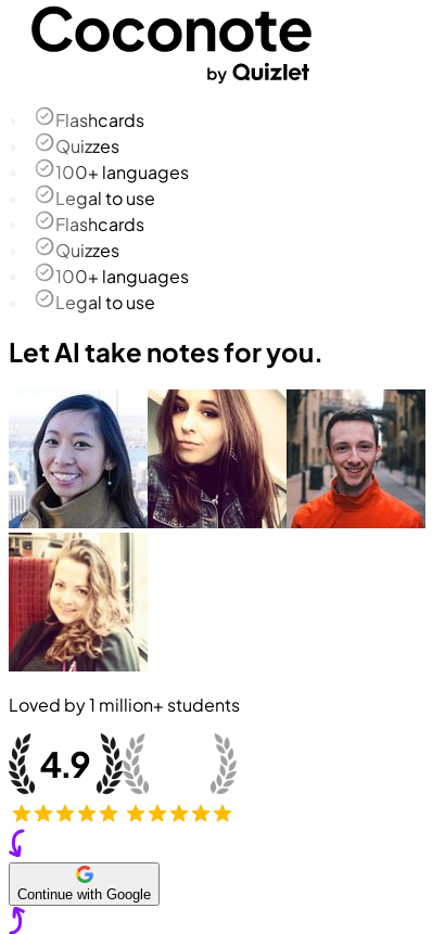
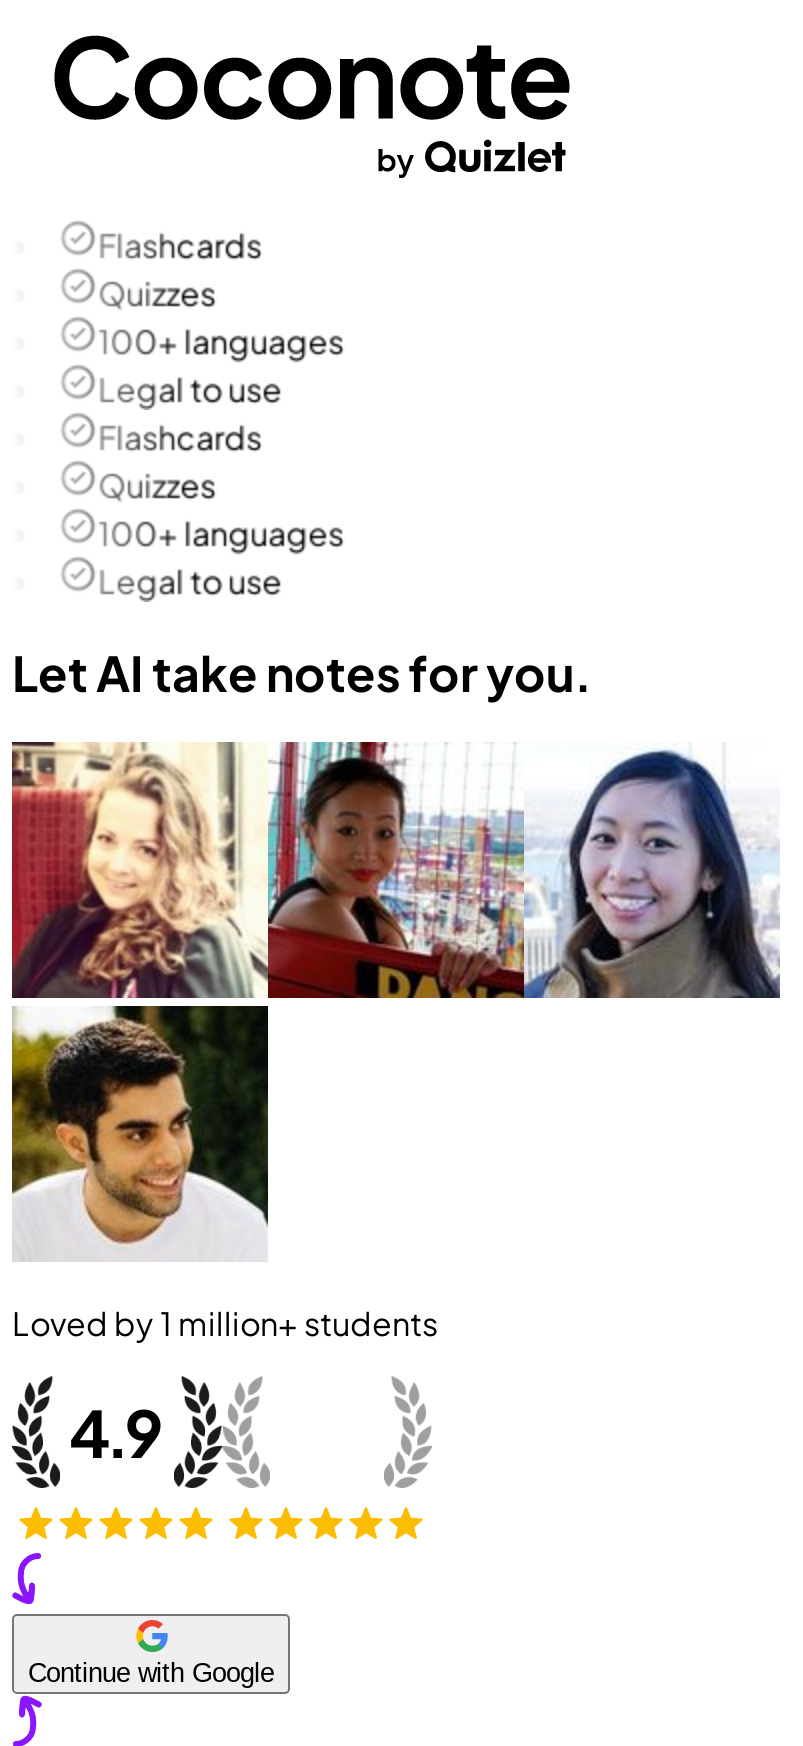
- [image]
+ [image]
